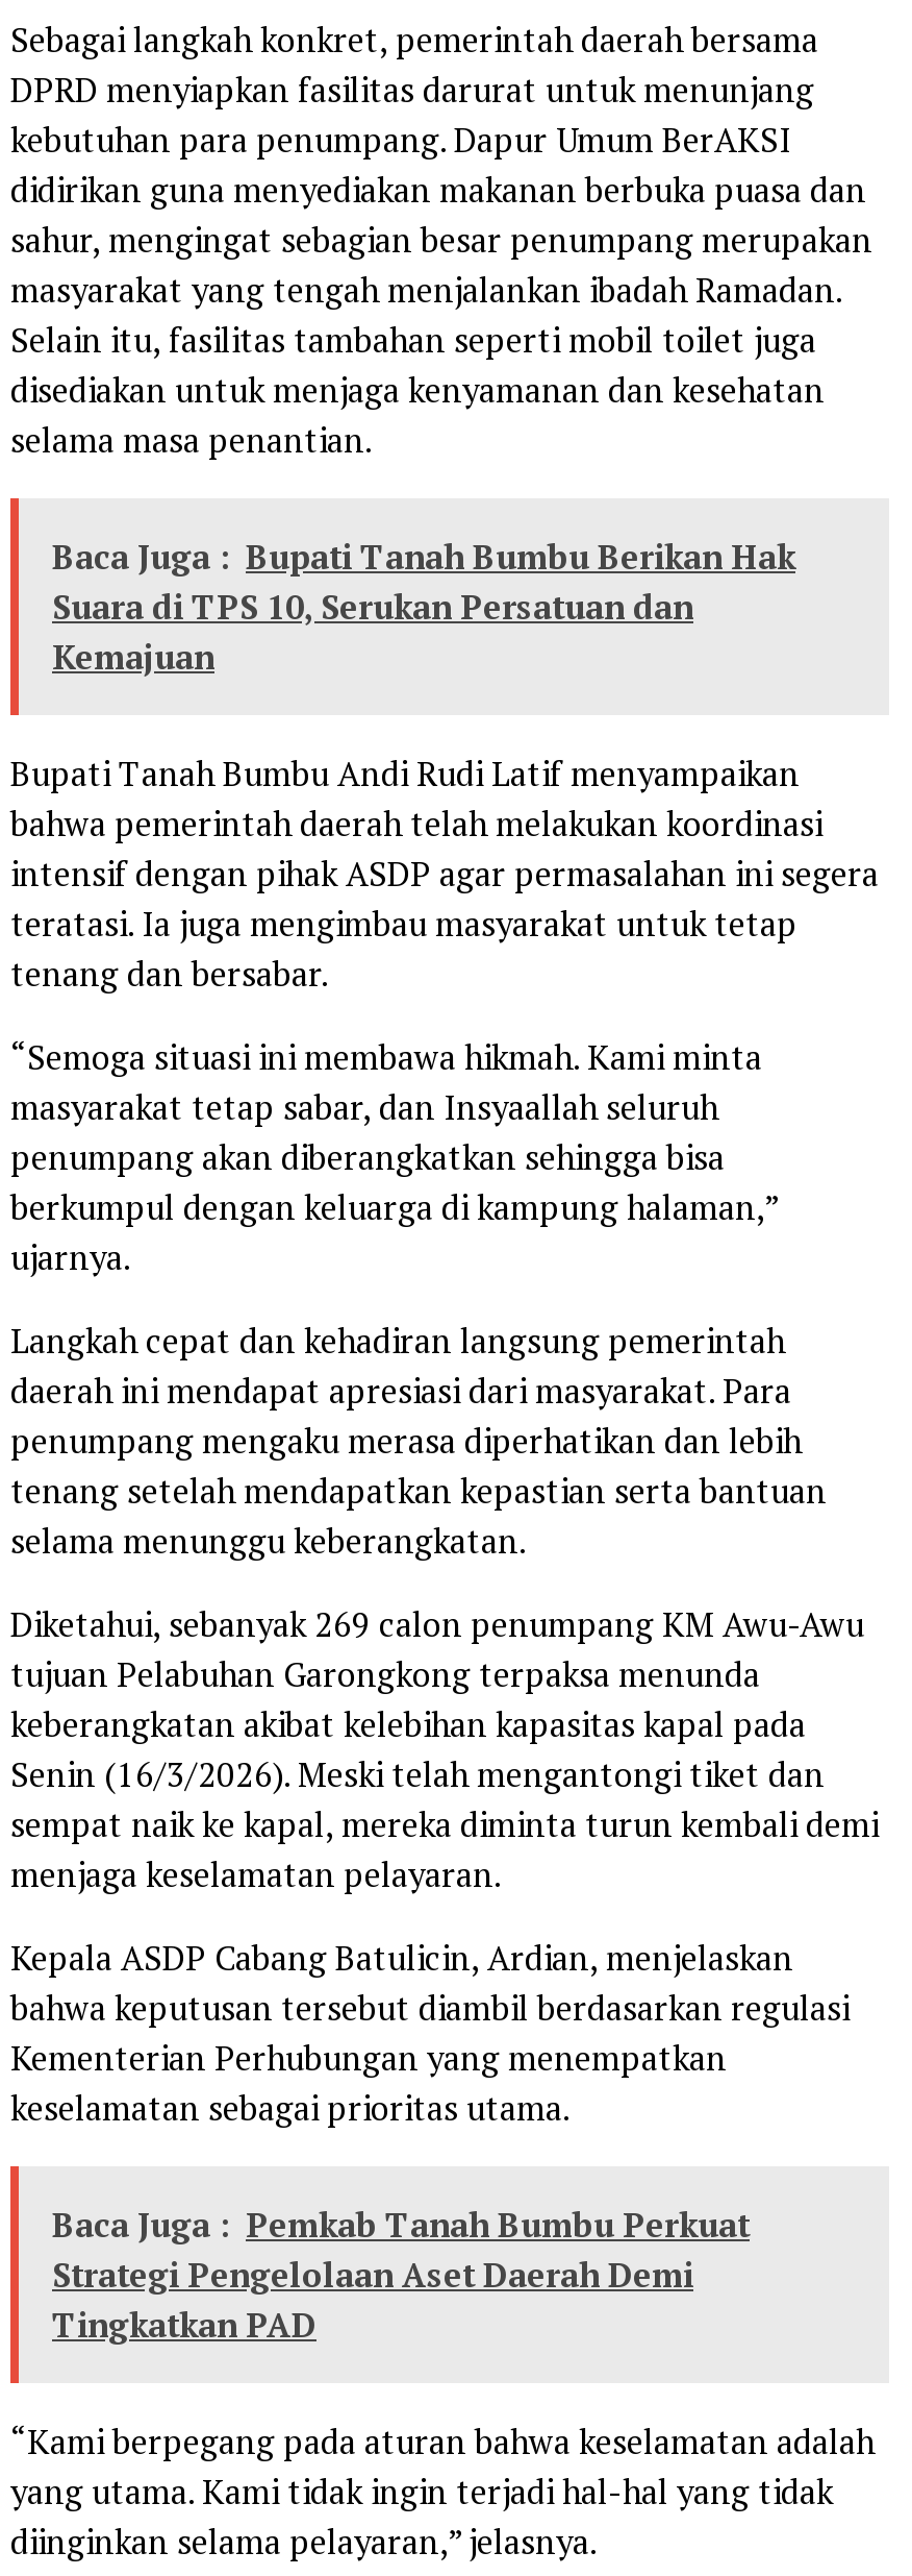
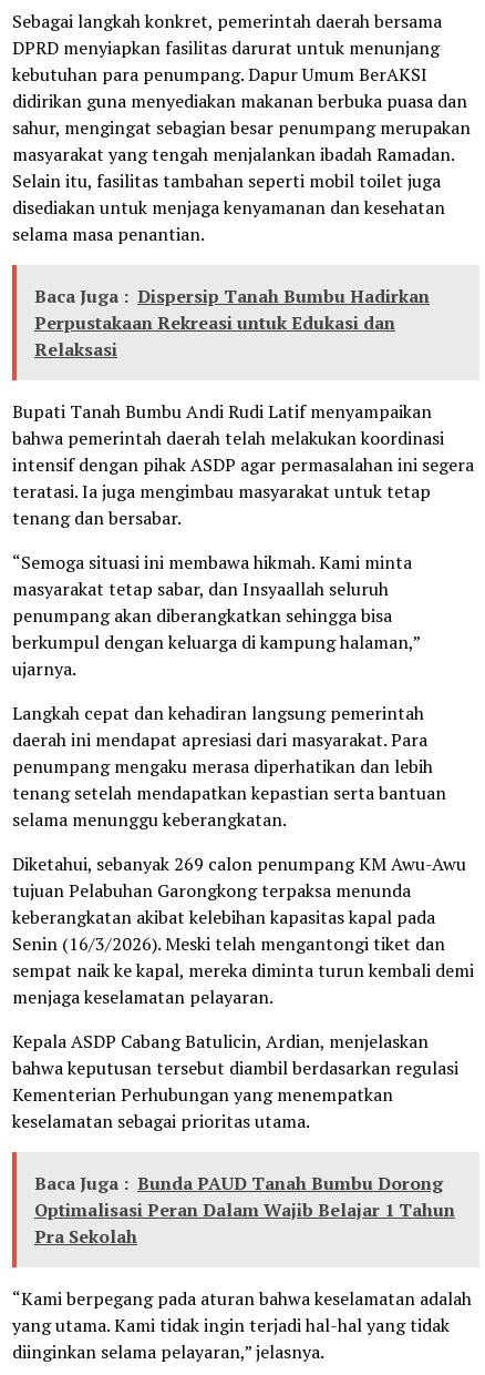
- Baca Juga : Bupati Tanah Bumbu Berikan Hak
- Suara di TPS 10, Serukan Persatuan dan
- Kemajuan
+ Baca Juga : Dispersip Tanah Bumbu Hadirkan
+ Perpustakaan Rekreasi untuk Edukasi dan
+ Relaksasi

- Baca Juga : Pemkab Tanah Bumbu Perkuat
- Strategi Pengelolaan Aset Daerah Demi
- Tingkatkan PAD
+ Baca Juga : Bunda PAUD Tanah Bumbu Dorong
+ Optimalisasi Peran Dalam Wajib Belajar 1 Tahun
+ Pra Sekolah
